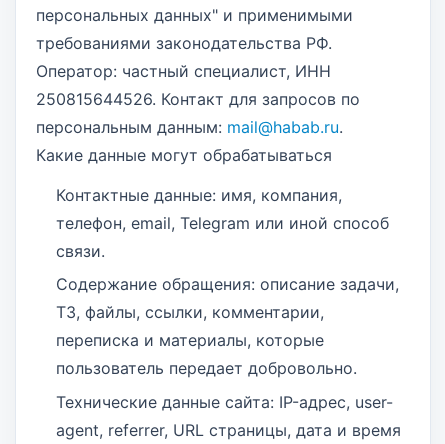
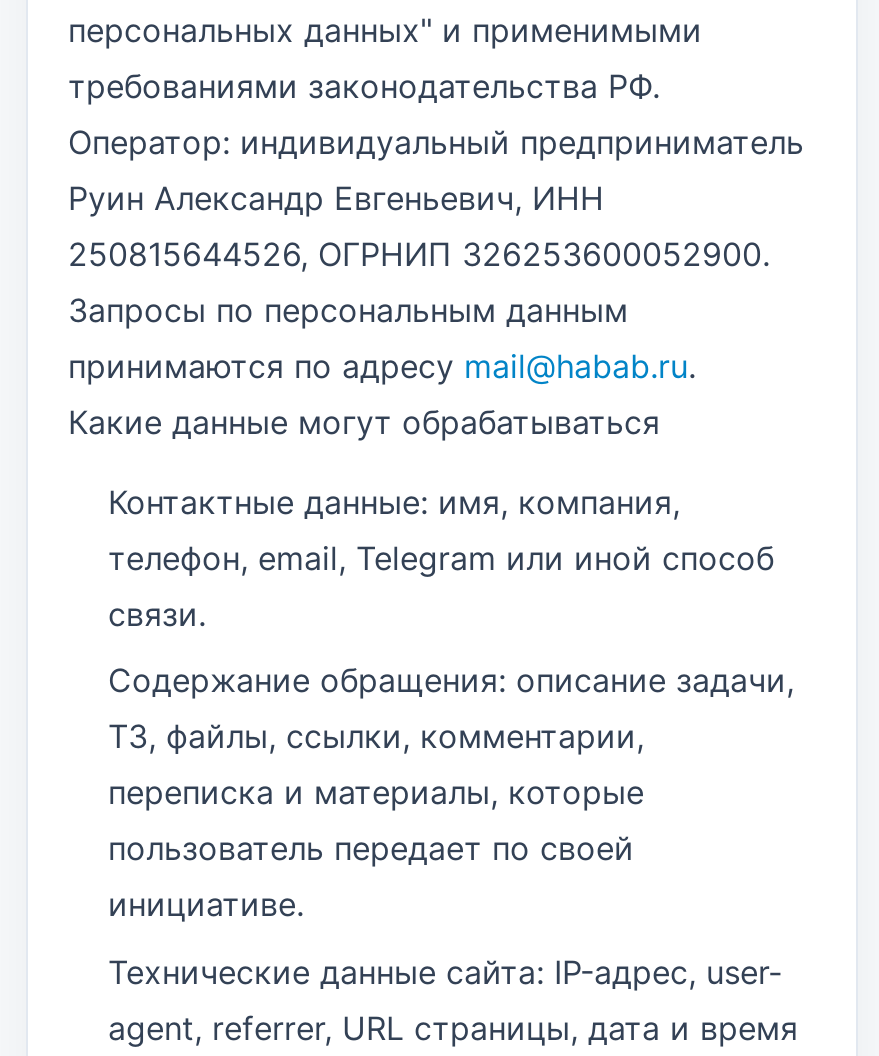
- Оператор: частный специалист, ИНН
- 250815644526. Контакт для запросов по
- персональным данным: mail@habab.ru.
+ Оператор: индивидуальный предприниматель
+ Руин Александр Евгеньевич, ИНН
+ 250815644526, ОГРНИП 326253600052900.
+ Запросы по персональным данным
+ принимаются по адресу mail@habab.ru.

- пользователь передает добровольно.
+ пользователь передает по своей
+ инициативе.
